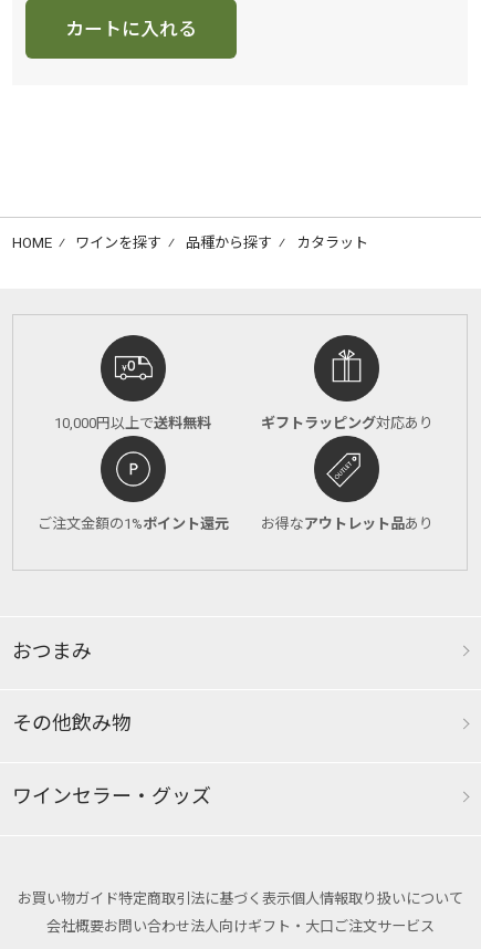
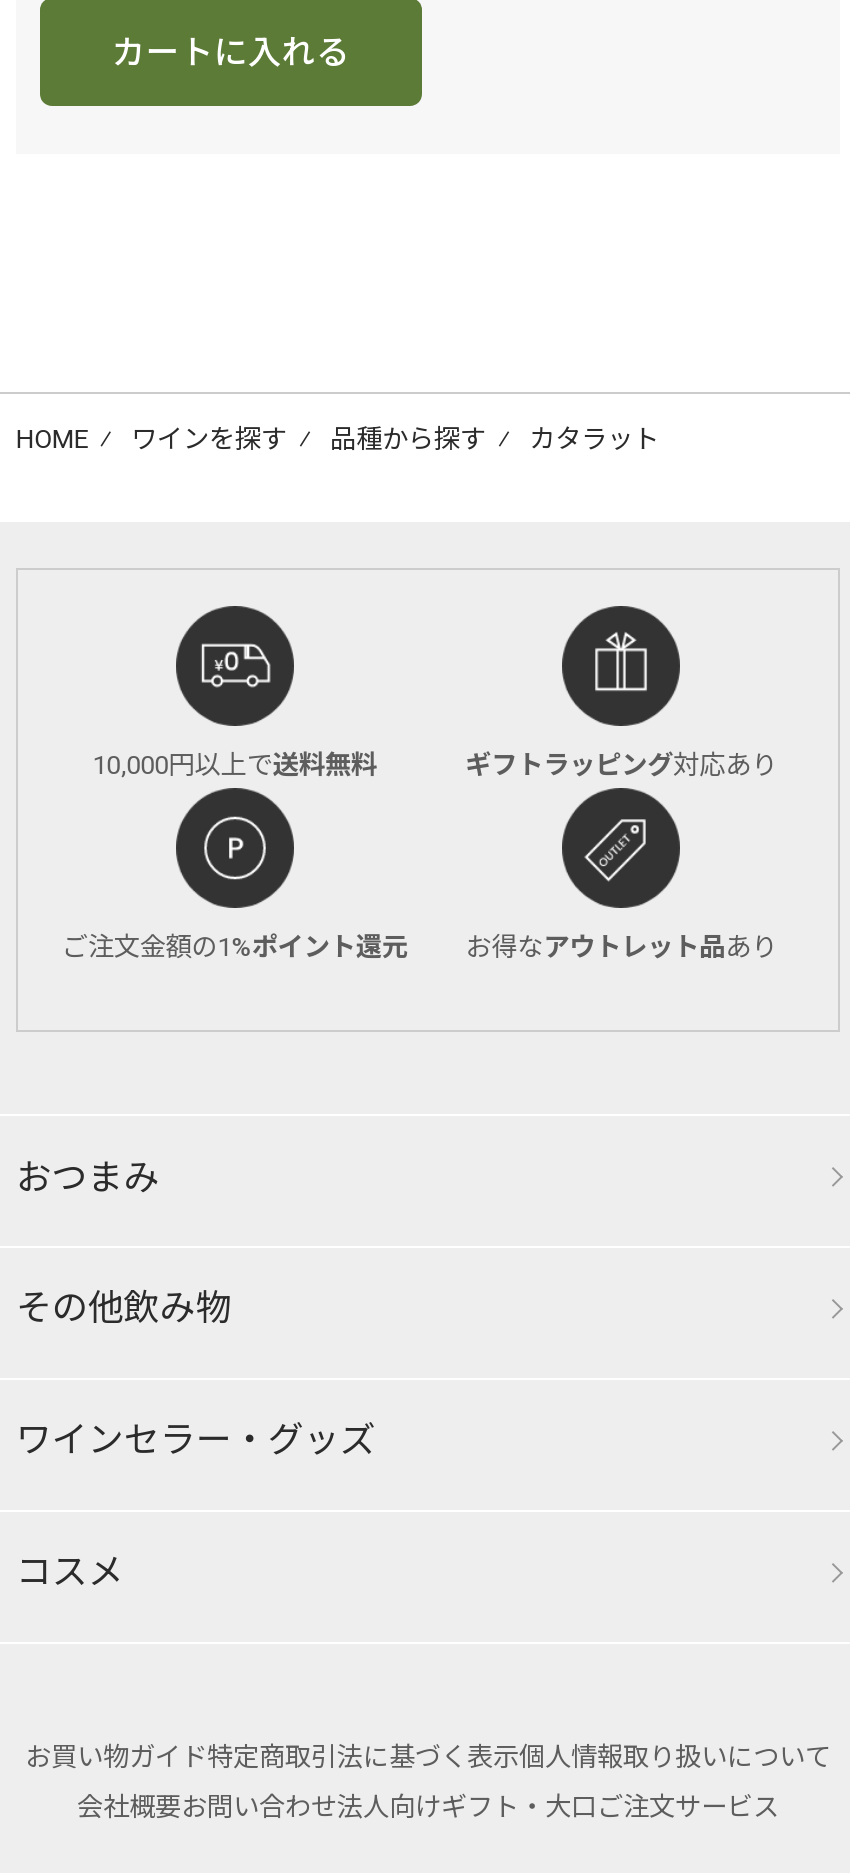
+ コスメ
